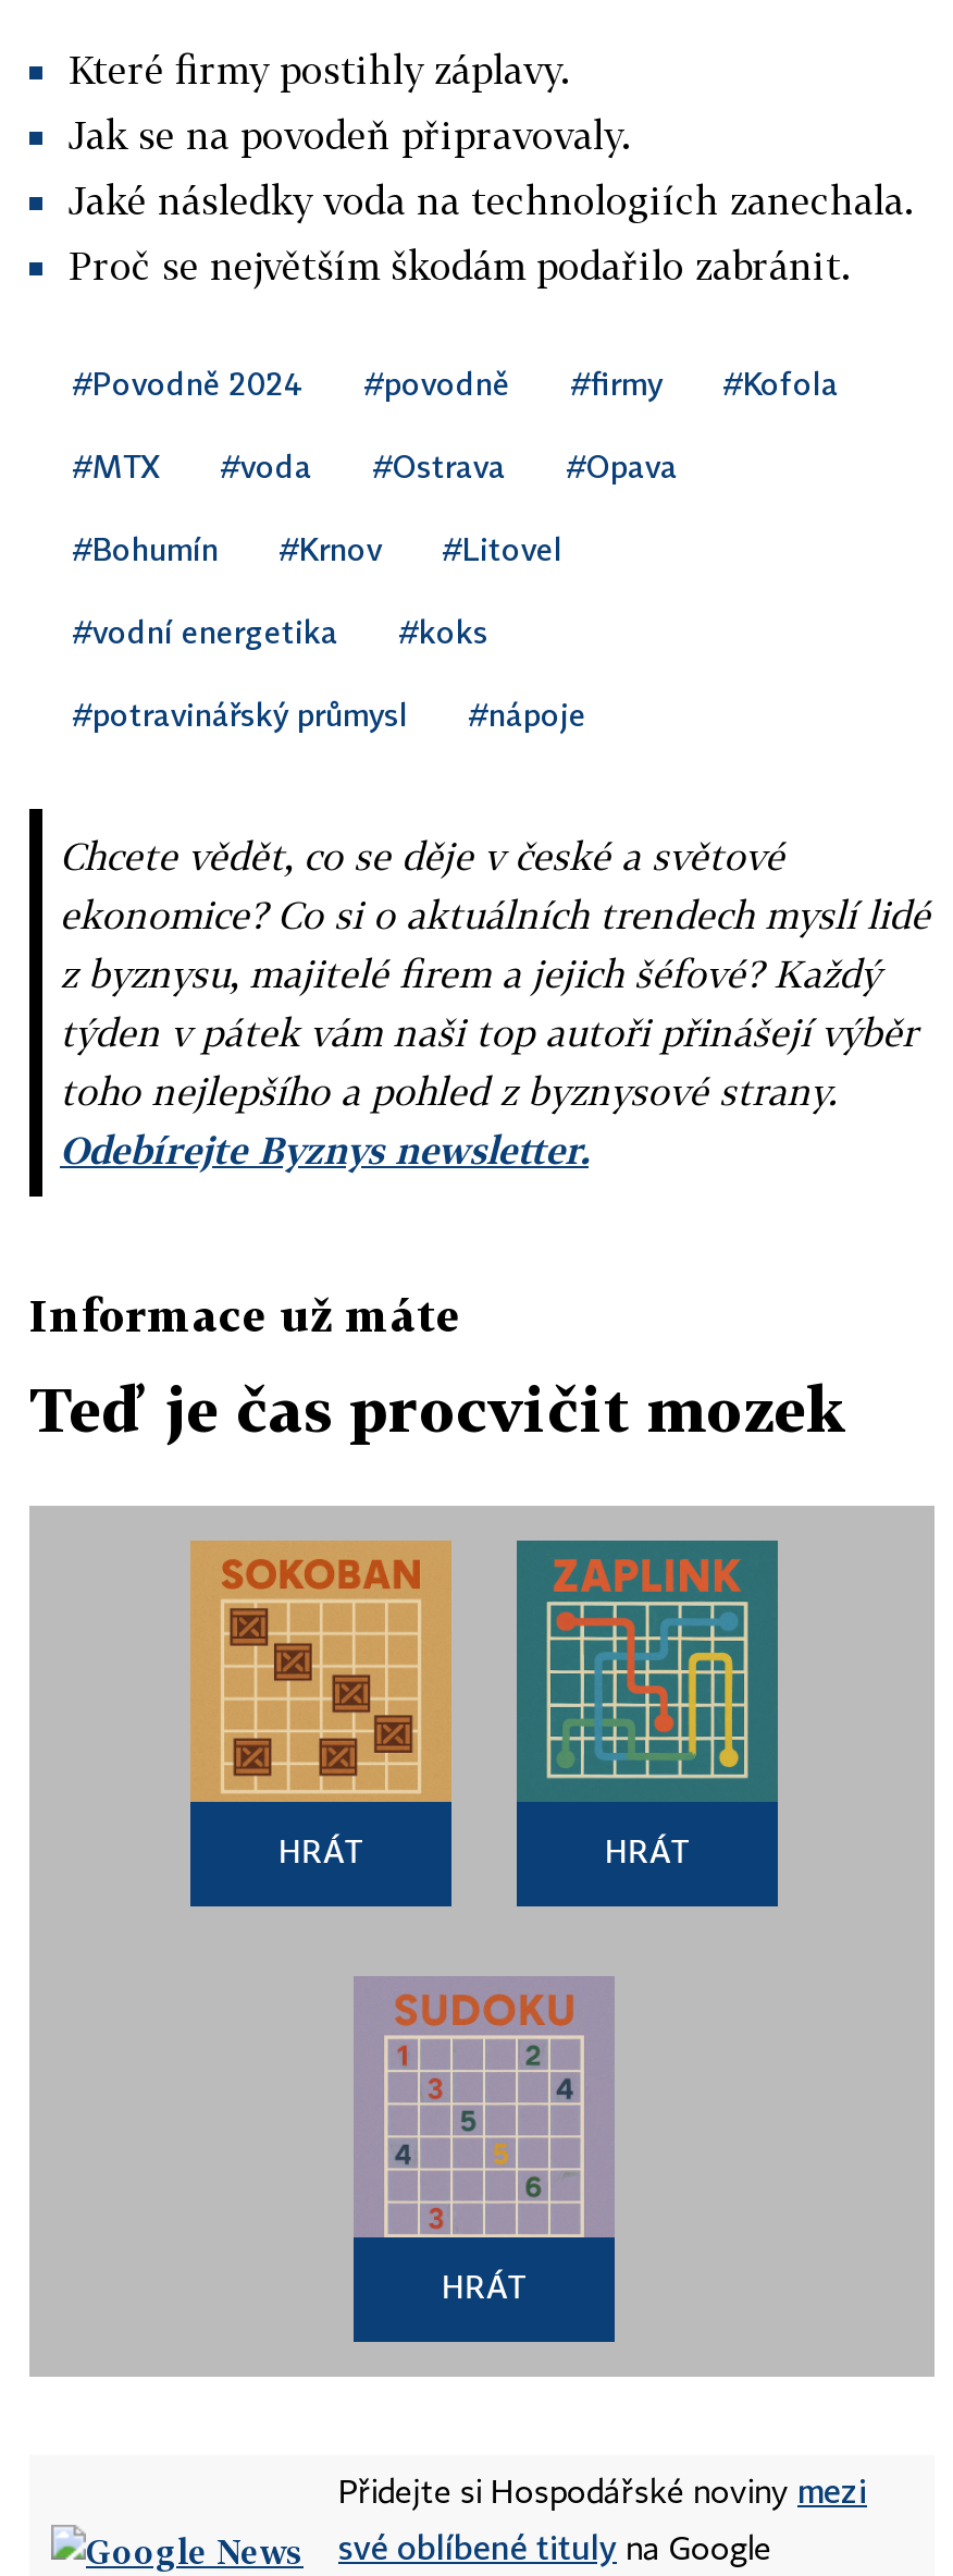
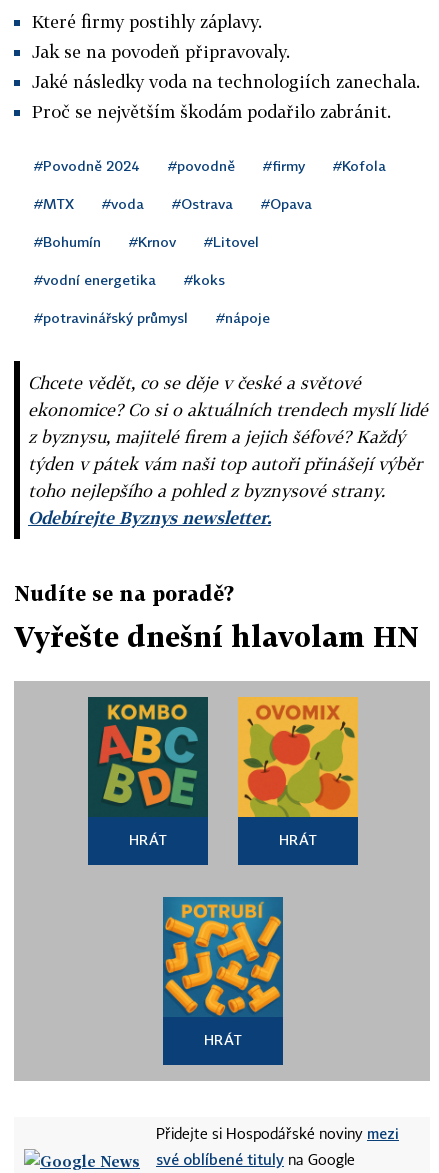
- Informace už máte
+ Nudíte se na poradě?

- Teď je čas procvičit mozek
+ Vyřešte dnešní hlavolam HN

- [image]
+ [image]

- [image]
+ [image]

- [image]
+ [image]
